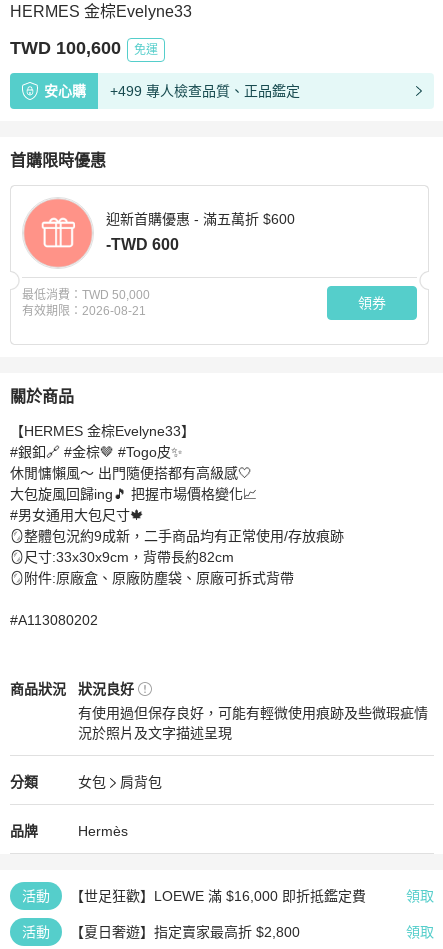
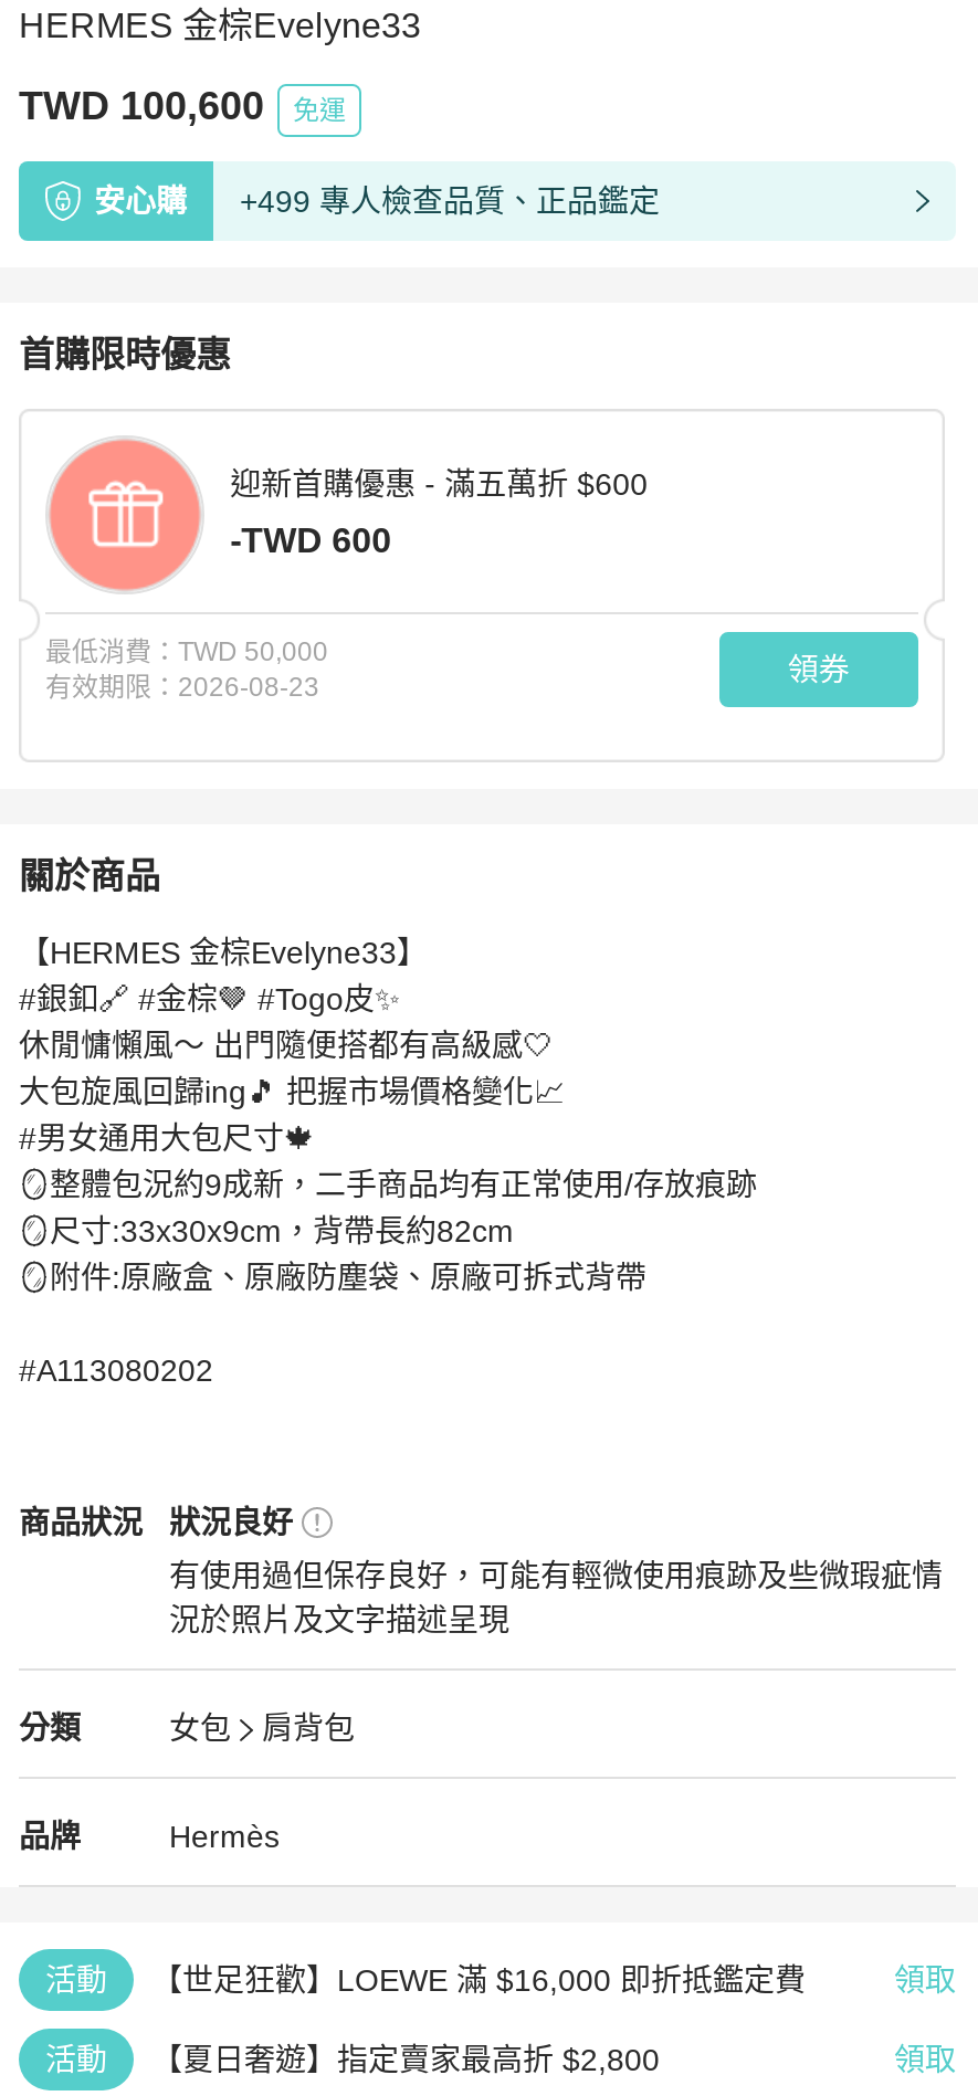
- 有效期限：2026-08-21
+ 有效期限：2026-08-23
